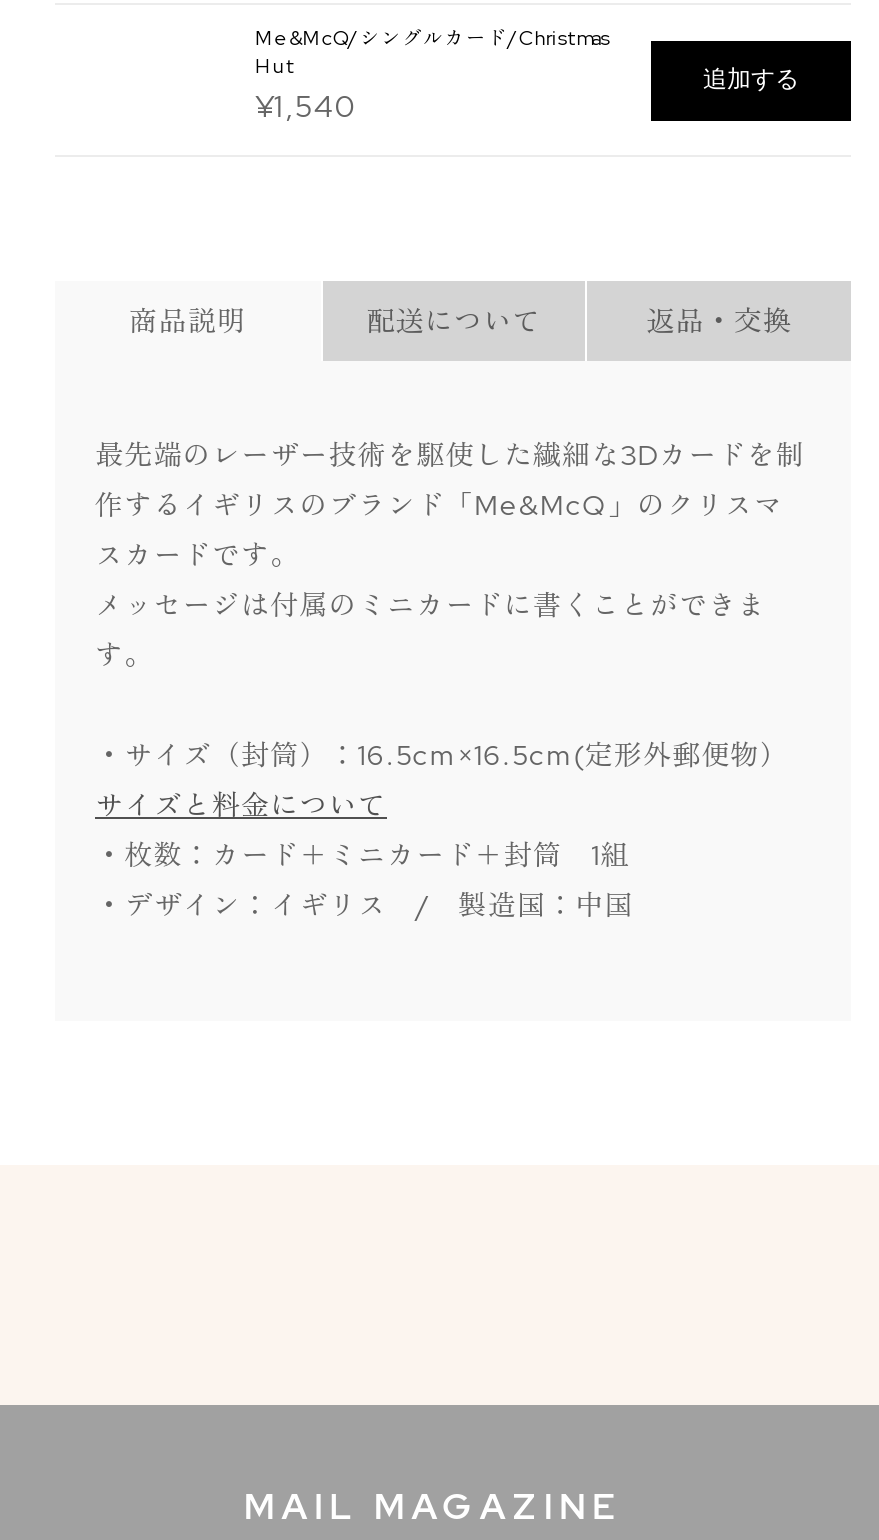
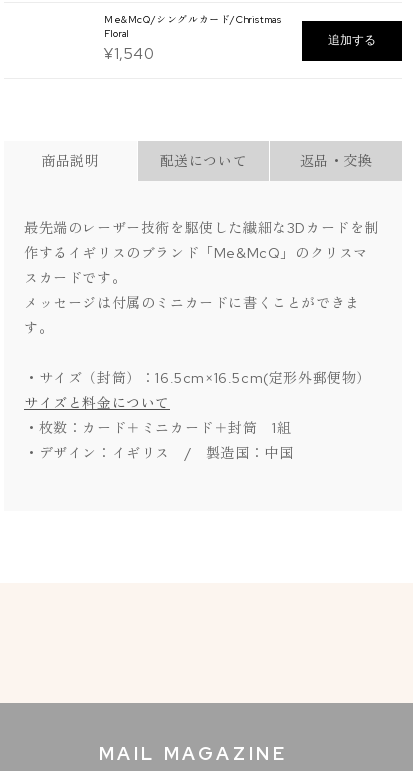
- Hut
+ Floral
